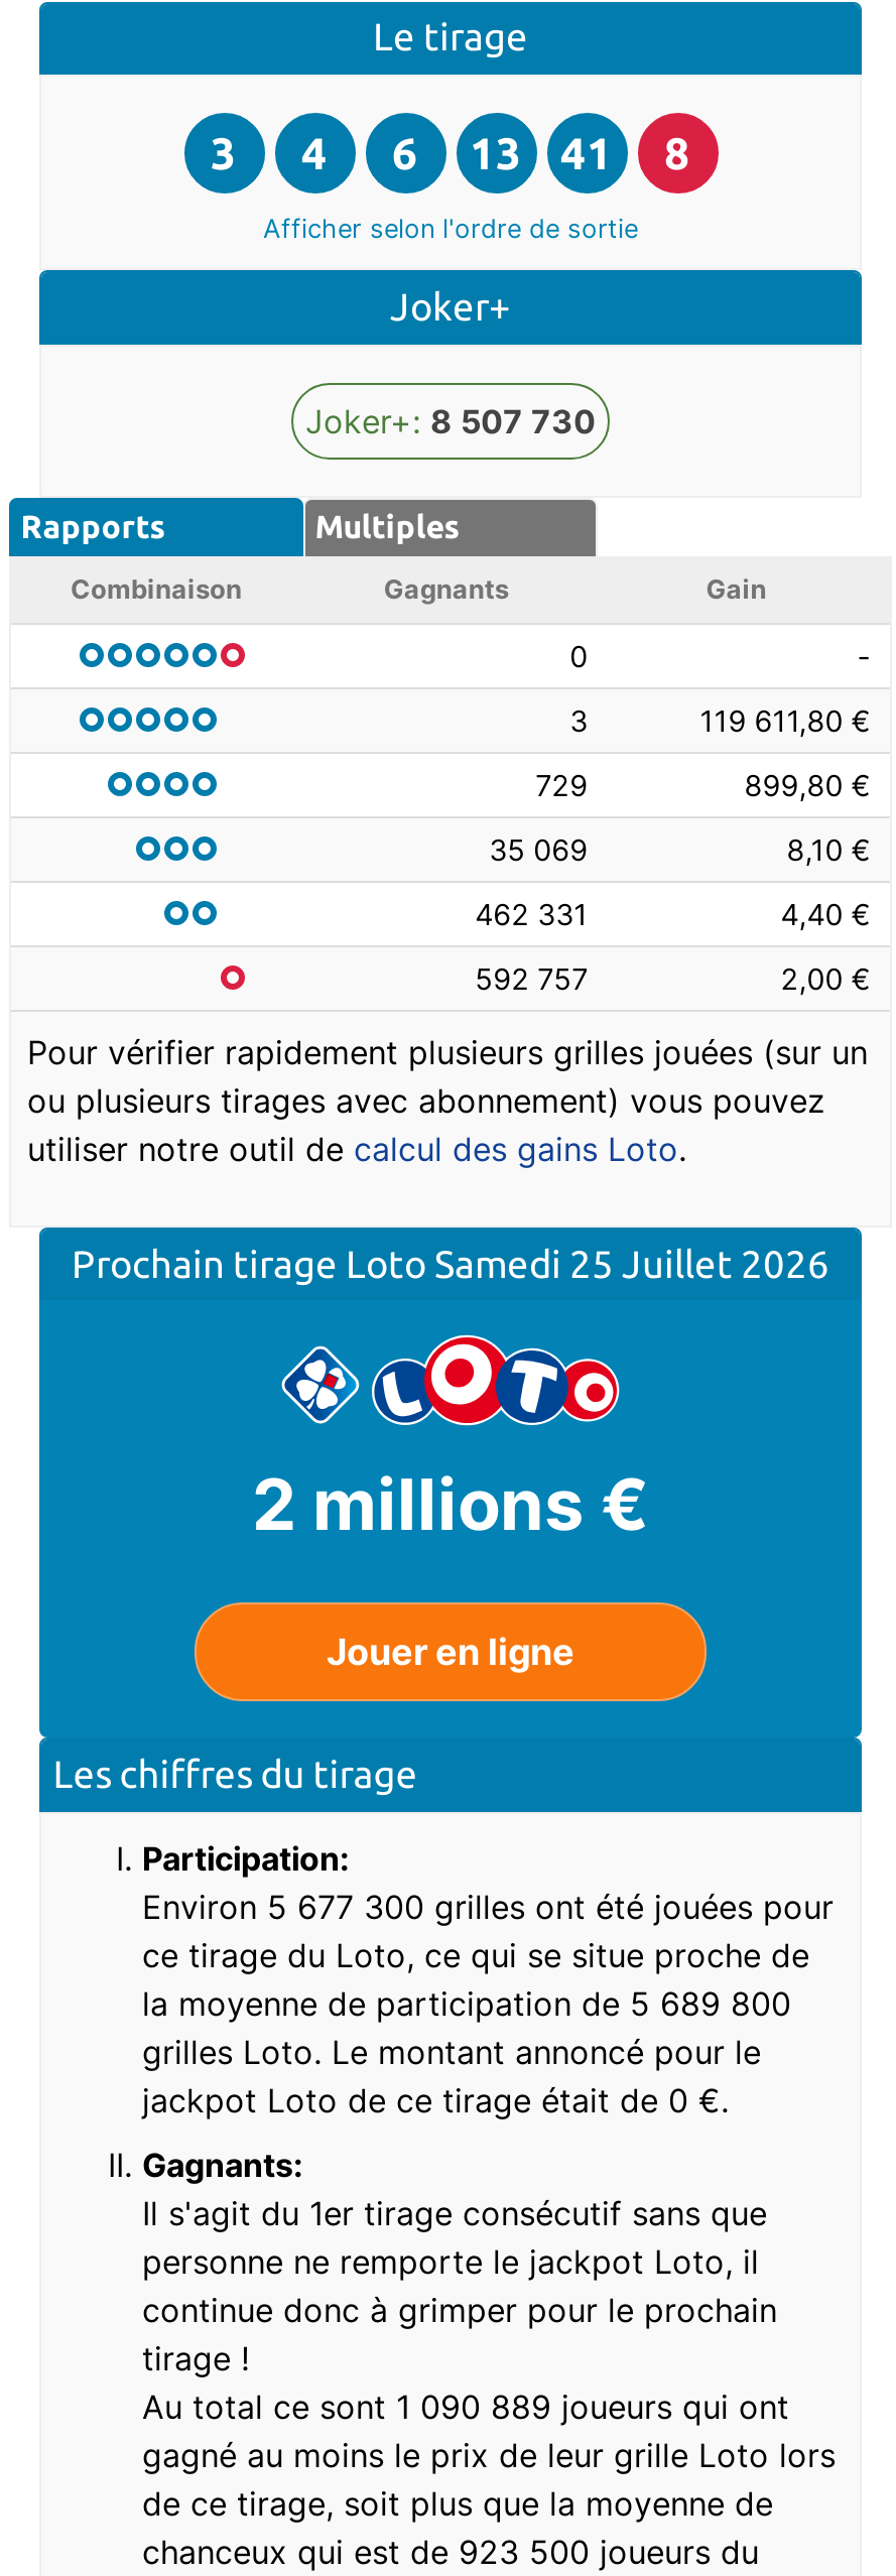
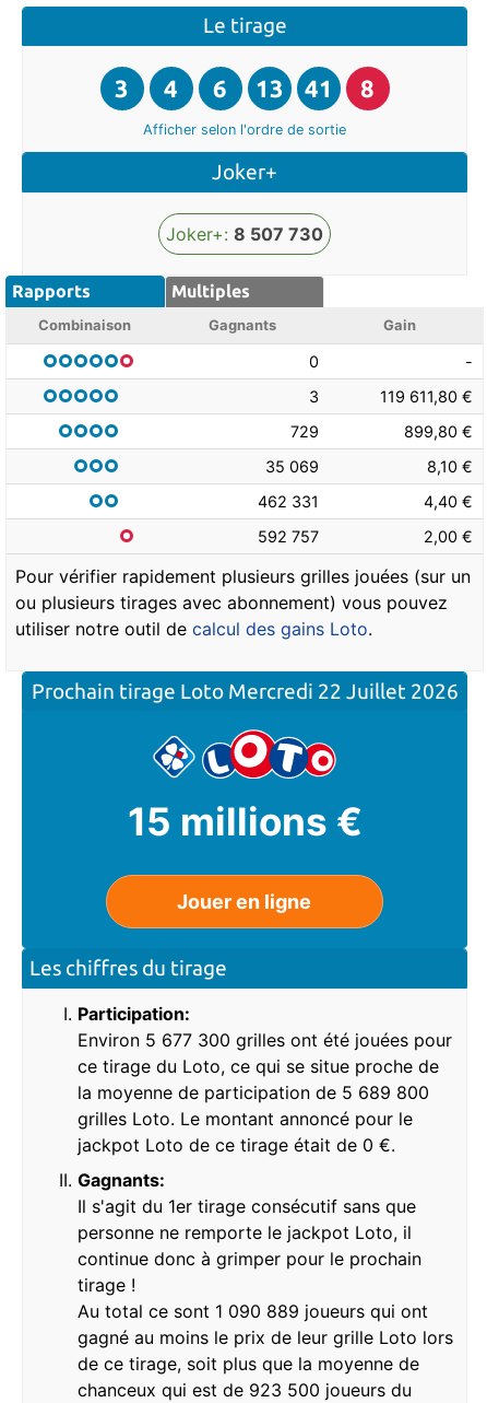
- Prochain tirage Loto Samedi 25 Juillet 2026
+ Prochain tirage Loto Mercredi 22 Juillet 2026

- 2 millions €
+ 15 millions €
